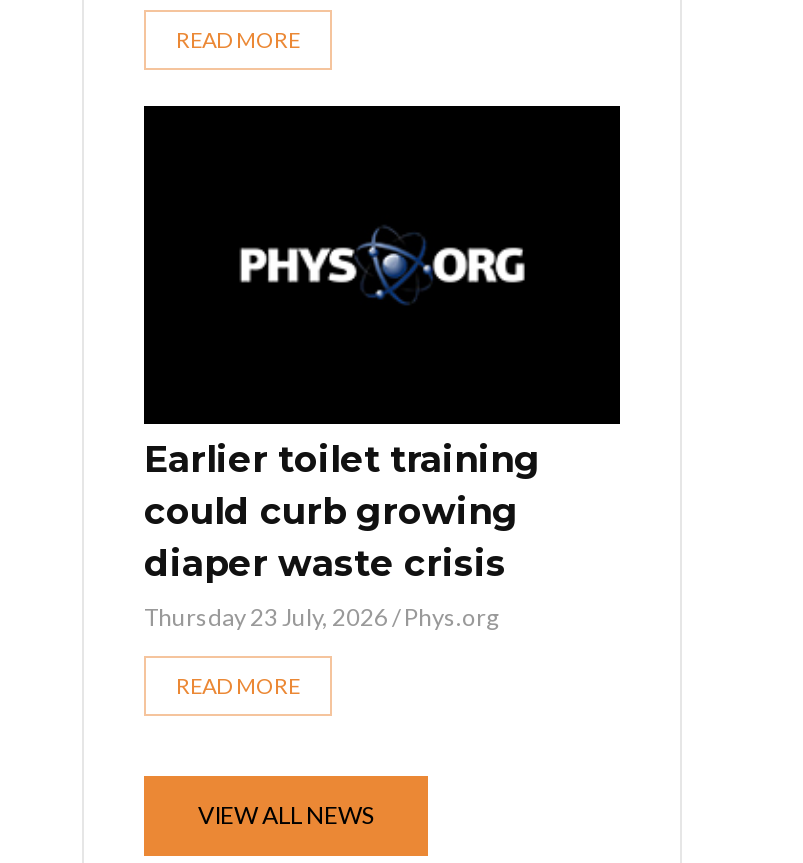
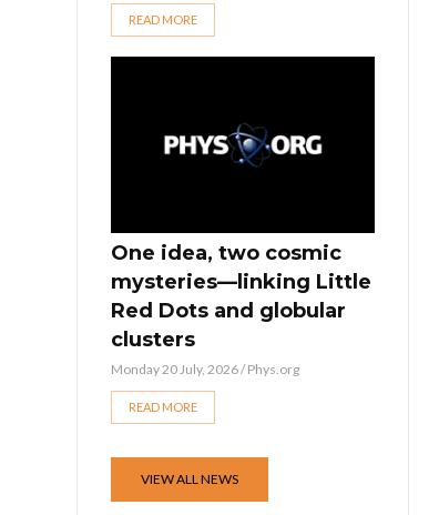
- Earlier toilet training
- could curb growing
- diaper waste crisis
- Thursday 23 July, 2026/Phys.org
+ One idea, two cosmic
+ mysteries—linking Little
+ Red Dots and globular
+ clusters
+ Monday 20 July, 2026/ Phys.org
